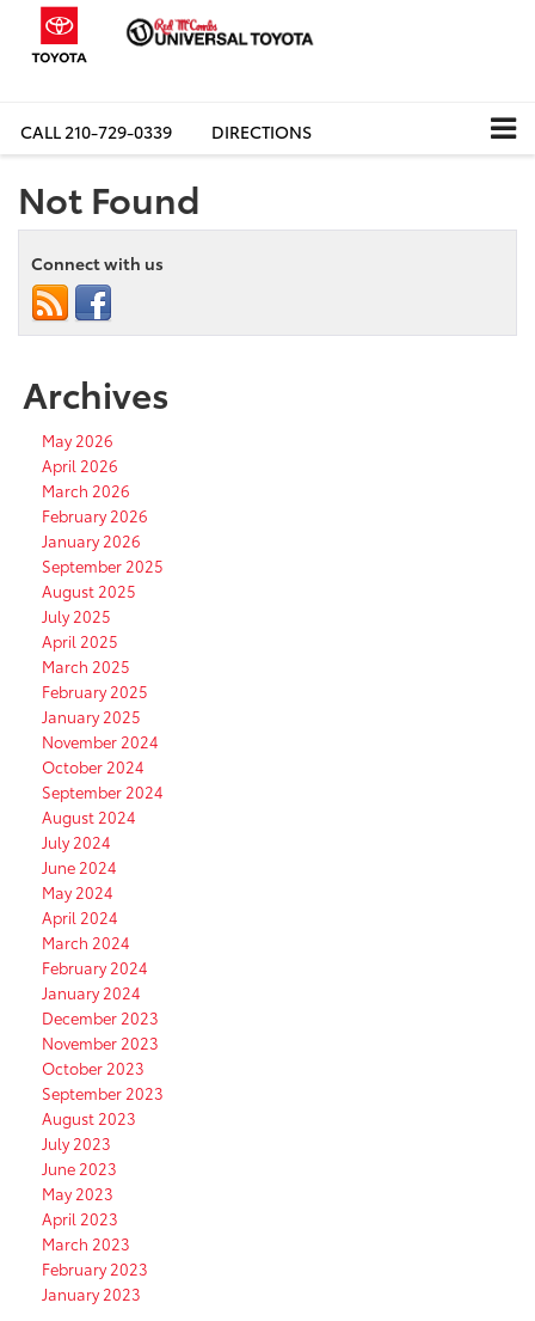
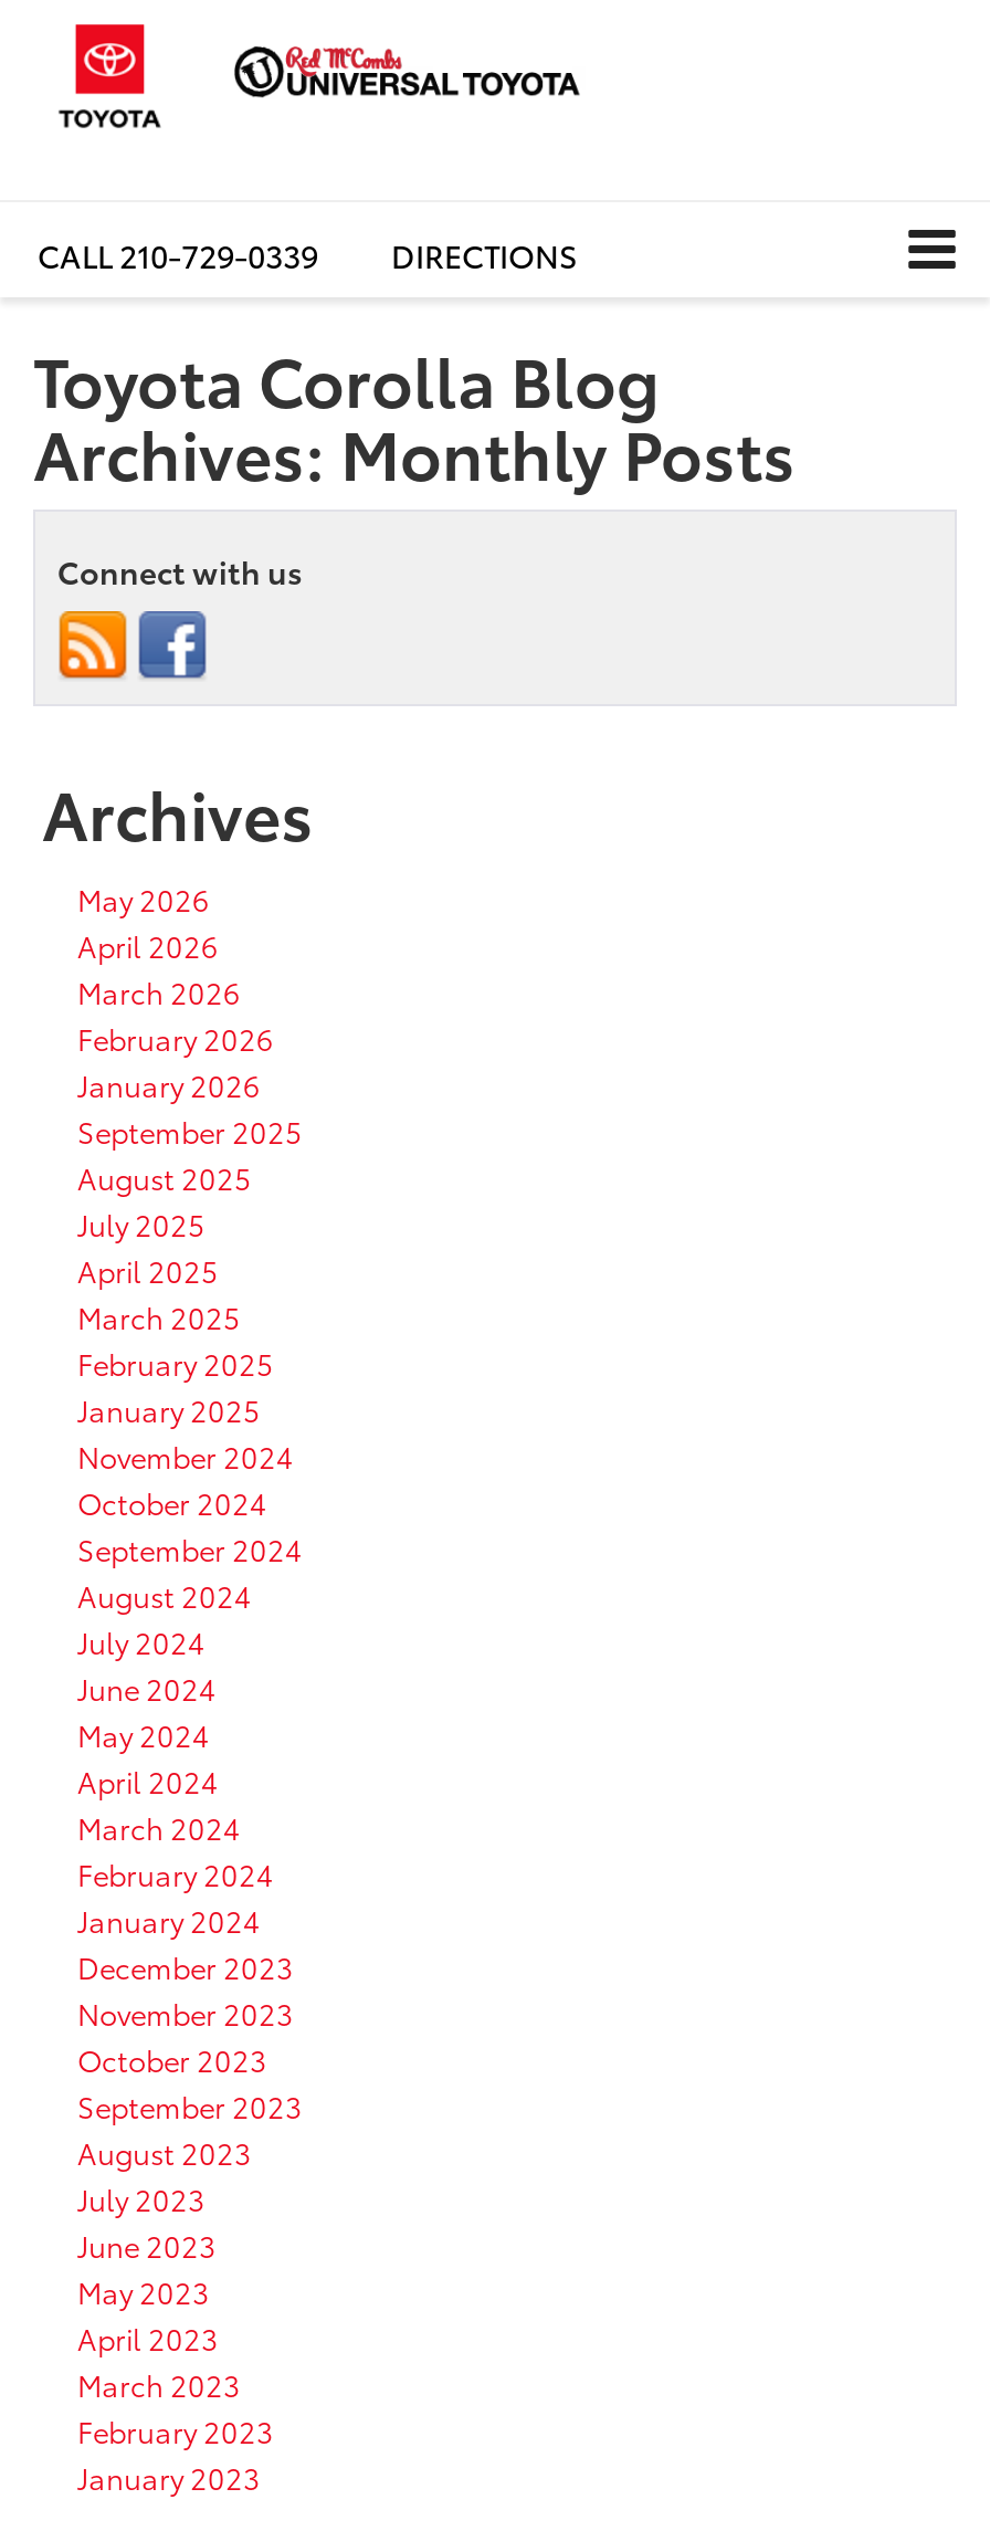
- Not Found
+ Toyota Corolla Blog
+ Archives: Monthly Posts
